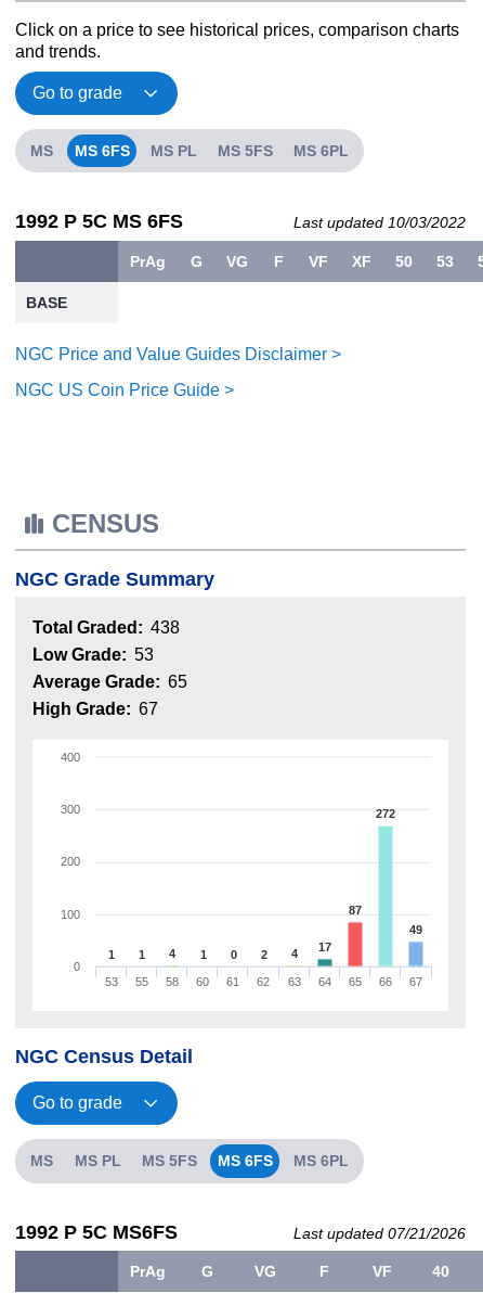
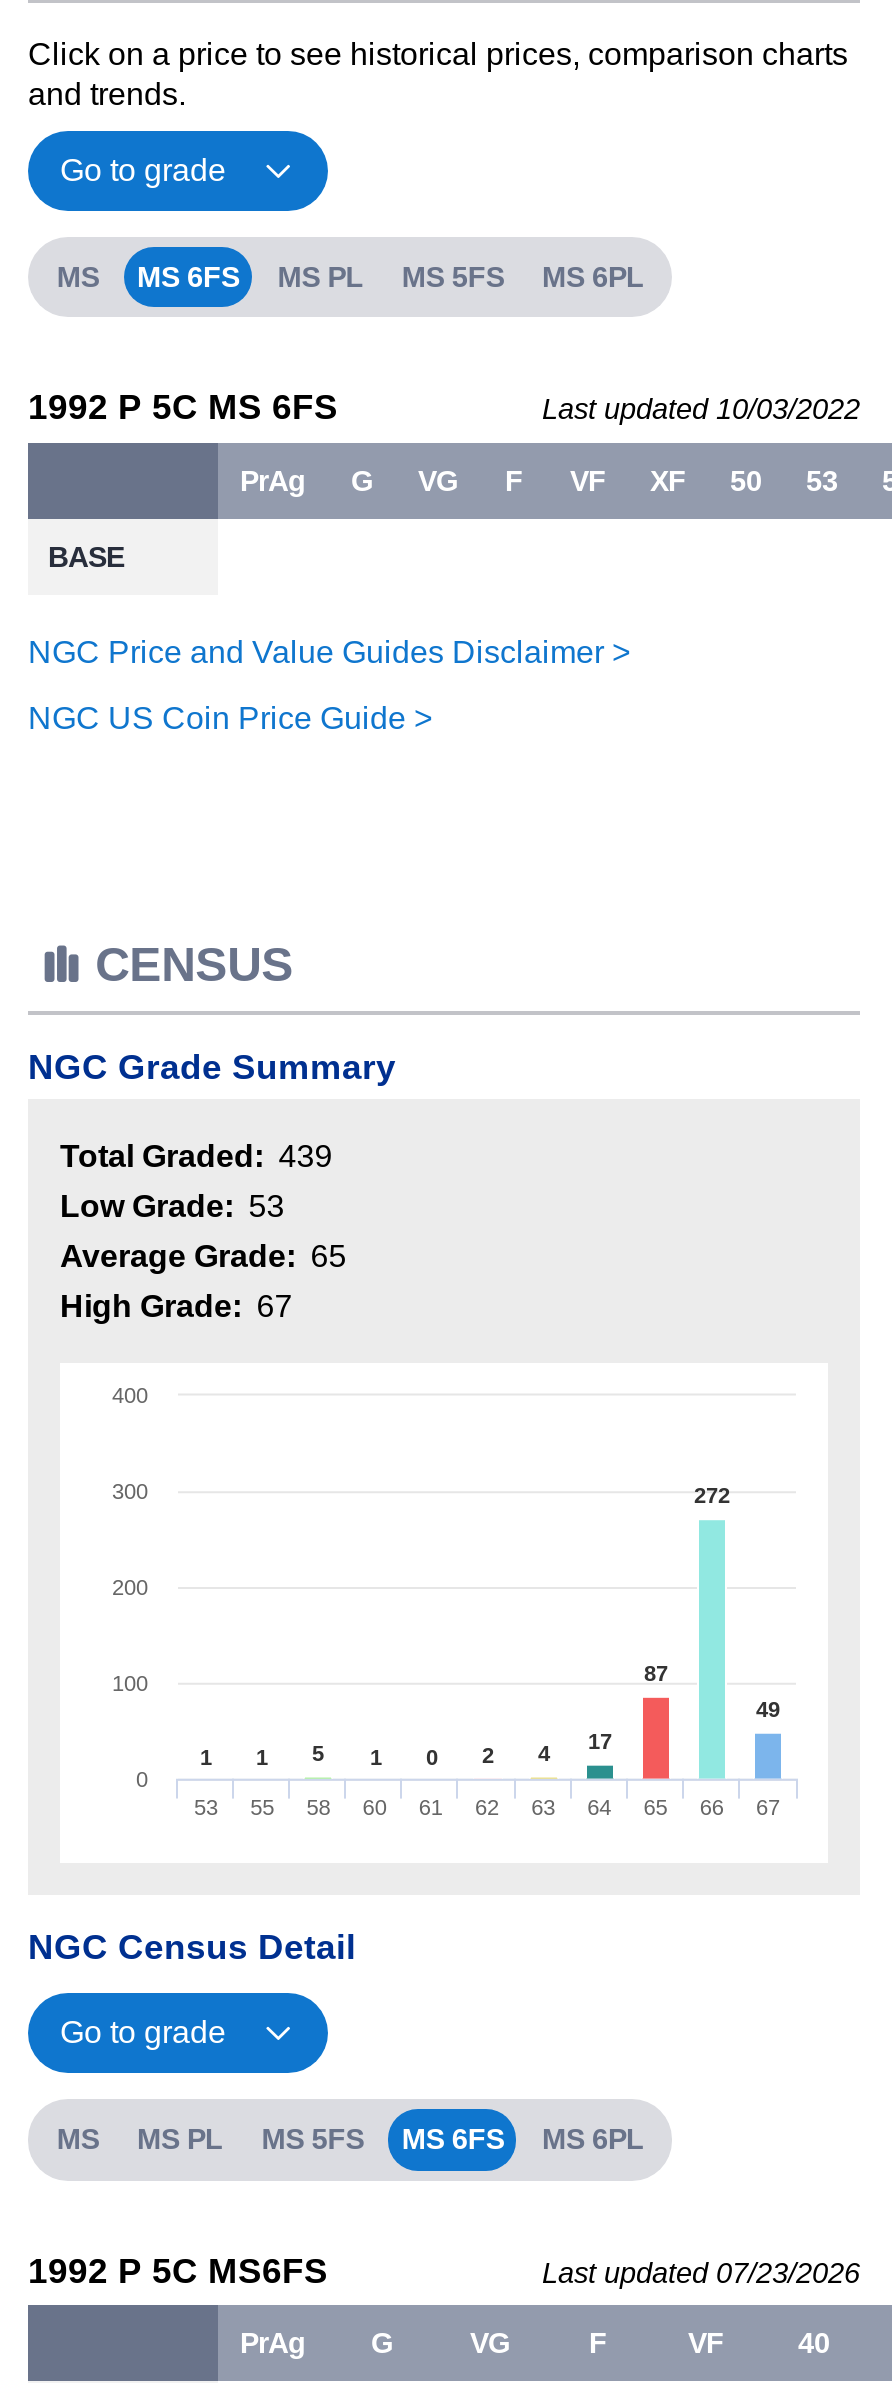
- Total Graded: 438
+ Total Graded: 439

- 1 1 4 1 0 2 4 17
+ 1 1 5 1 0 2 4 17

- Last updated 07/21/2026
+ Last updated 07/23/2026
